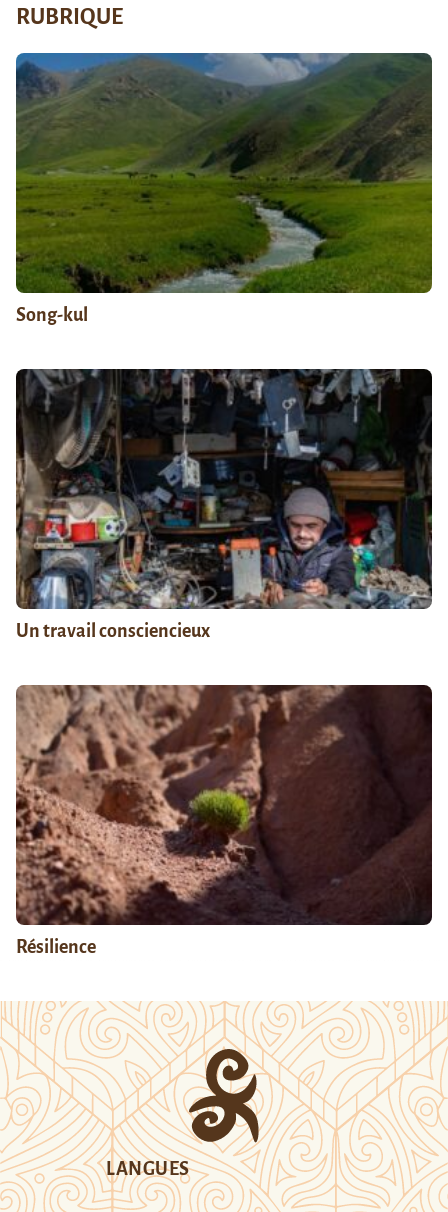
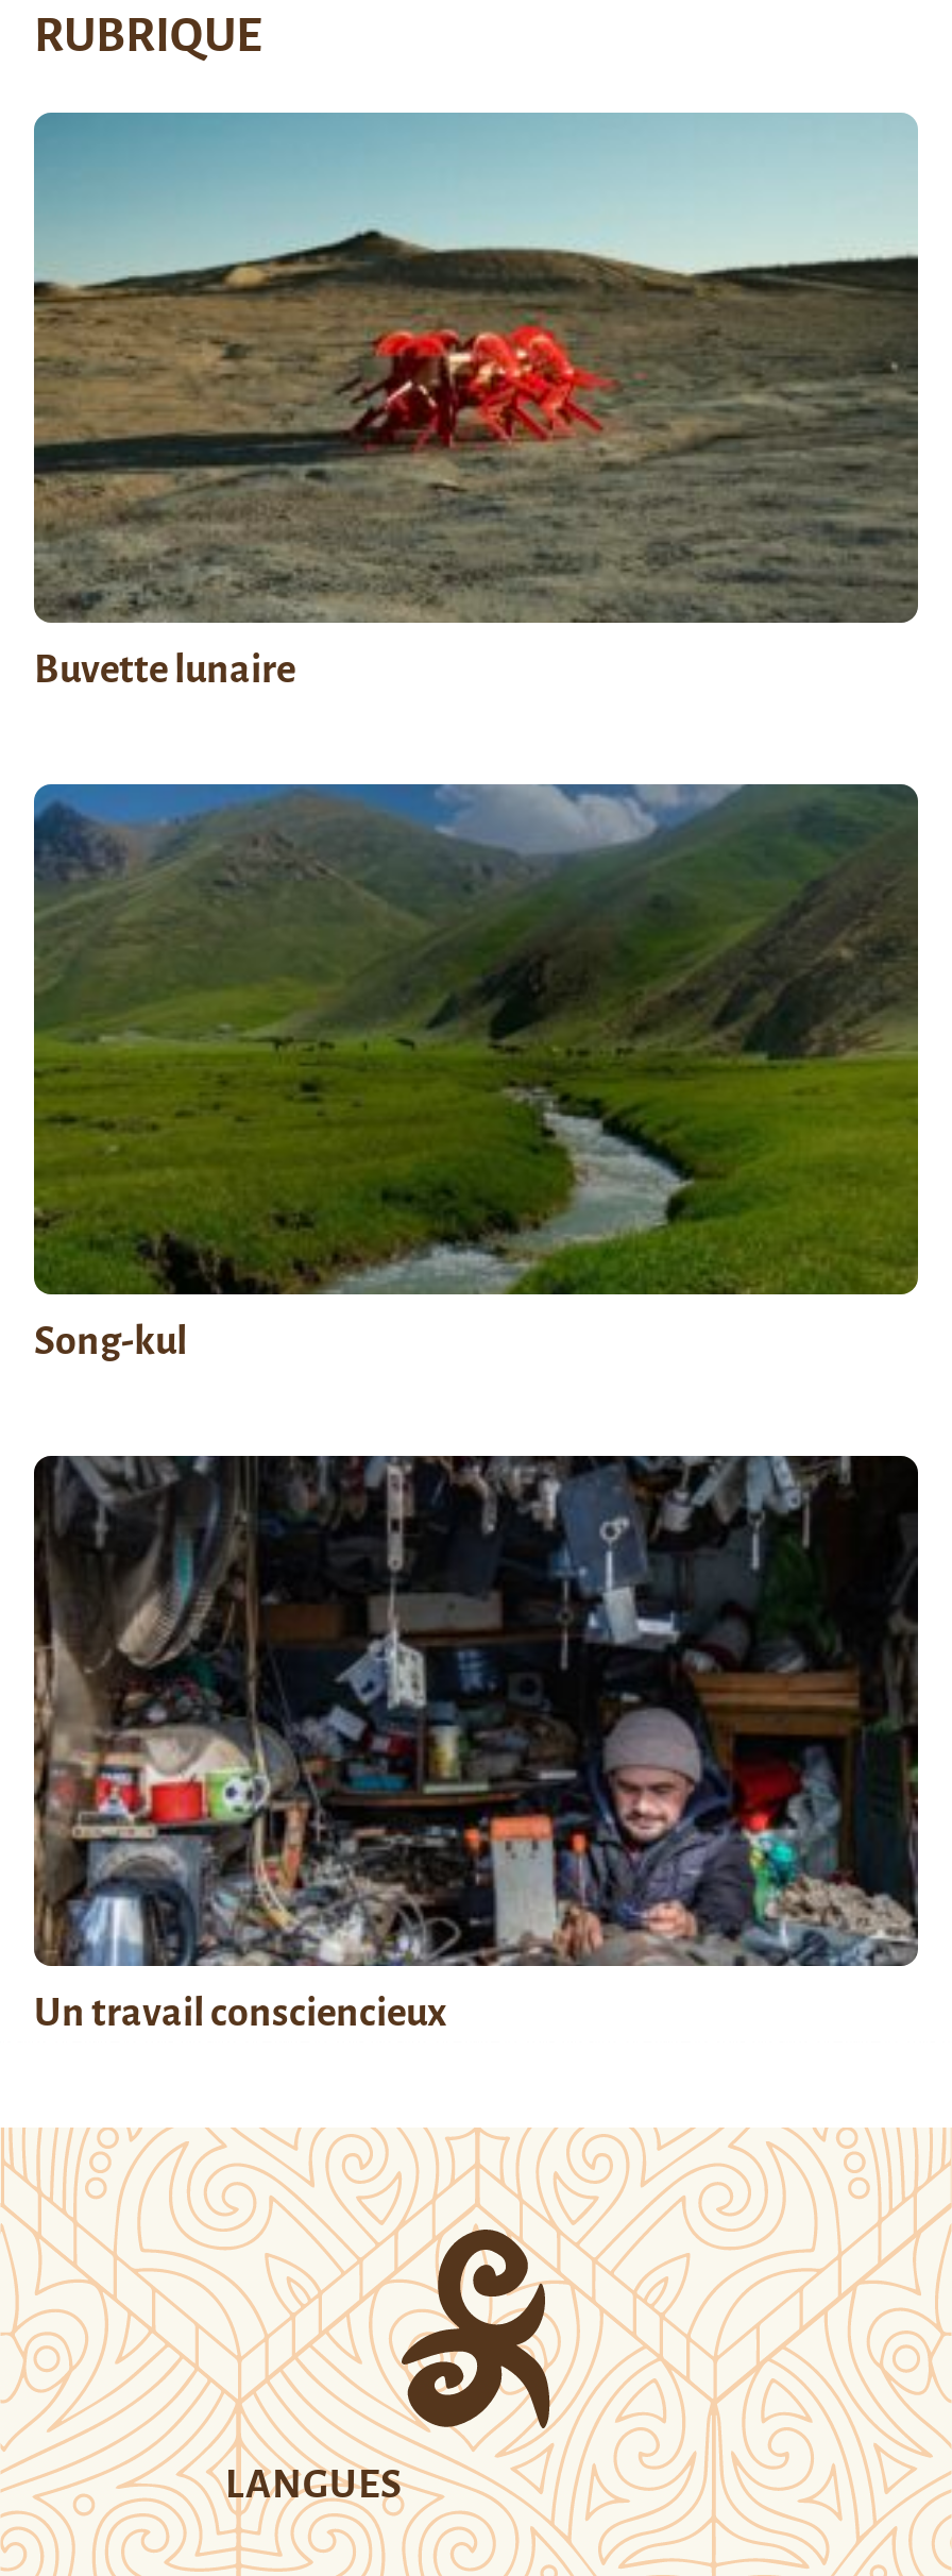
+ [image]
+ Buvette lunaire

moved down: [image] | Song-kul | Un travail consciencieux

- [image]
- Résilience
